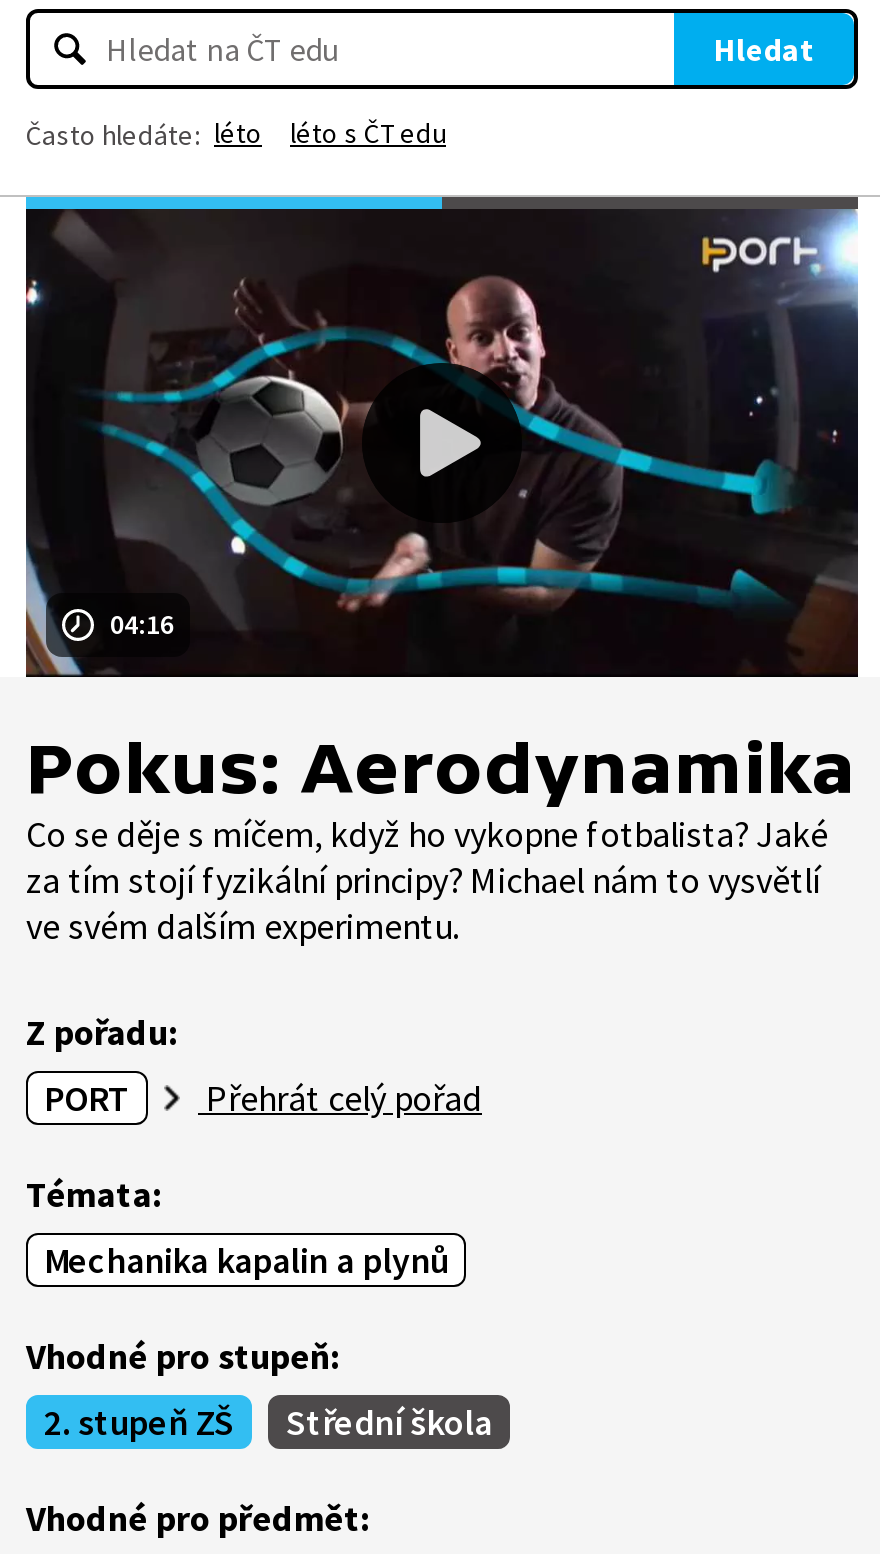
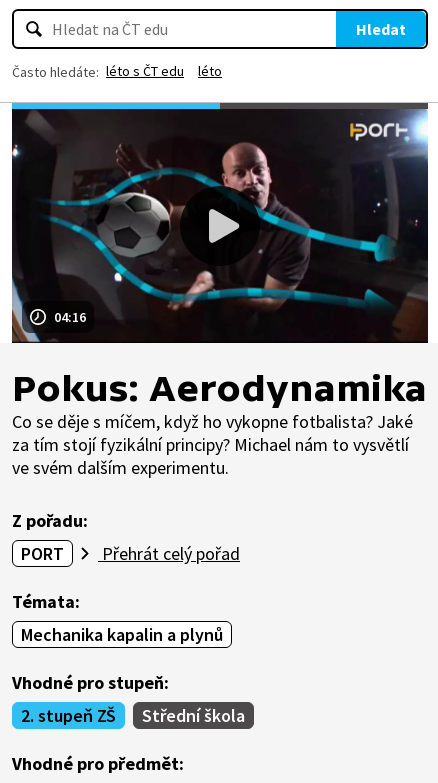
- Často hledáte: léto
- léto s ČT edu
+ Často hledáte: léto s ČT edu
+ léto
